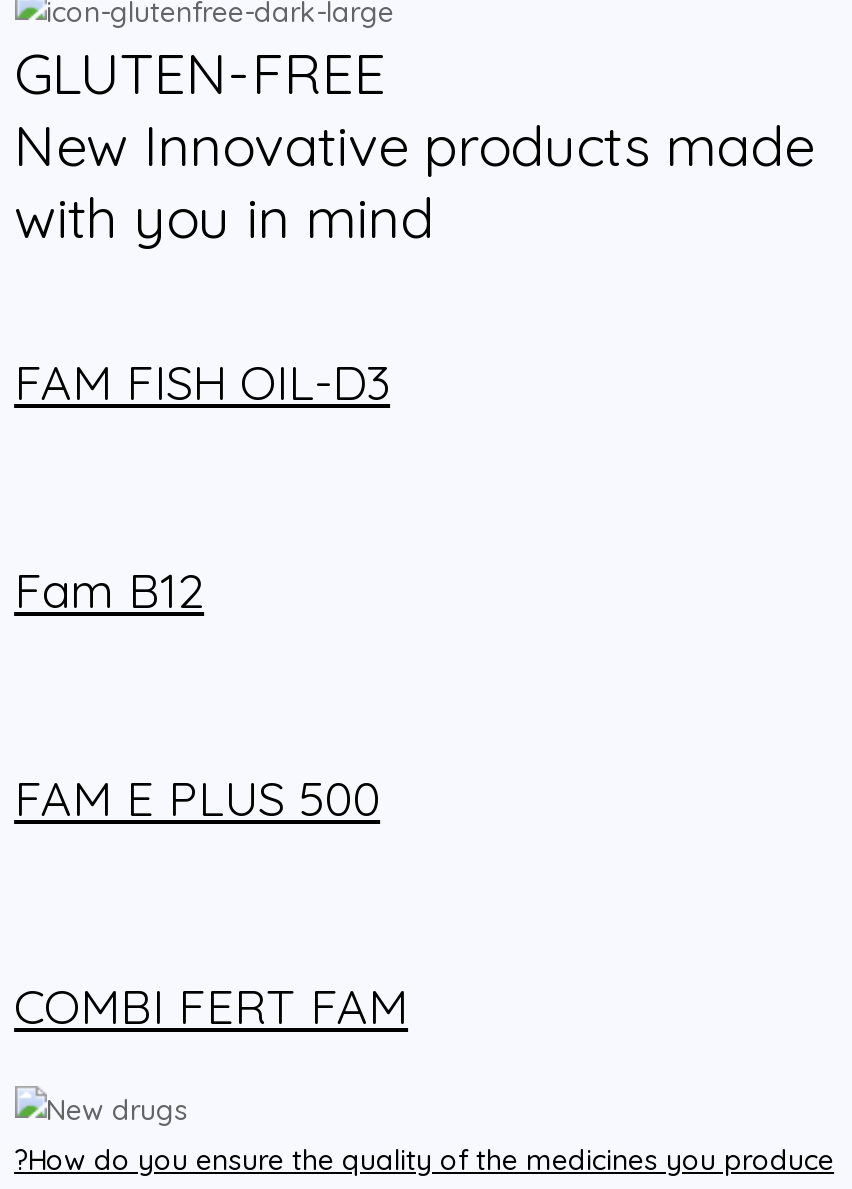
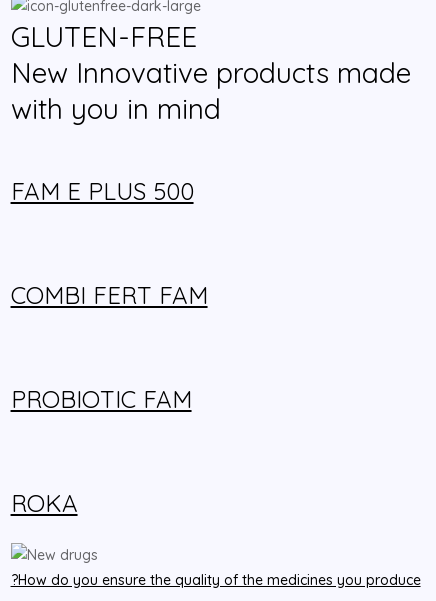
- FAM FISH OIL-D3
- Fam B12

moved up: FAM E PLUS 500 | COMBI FERT FAM

+ PROBIOTIC FAM
+ ROKA
